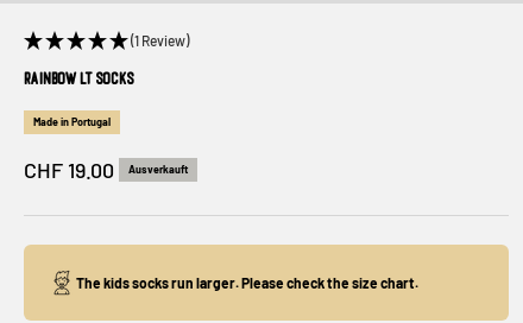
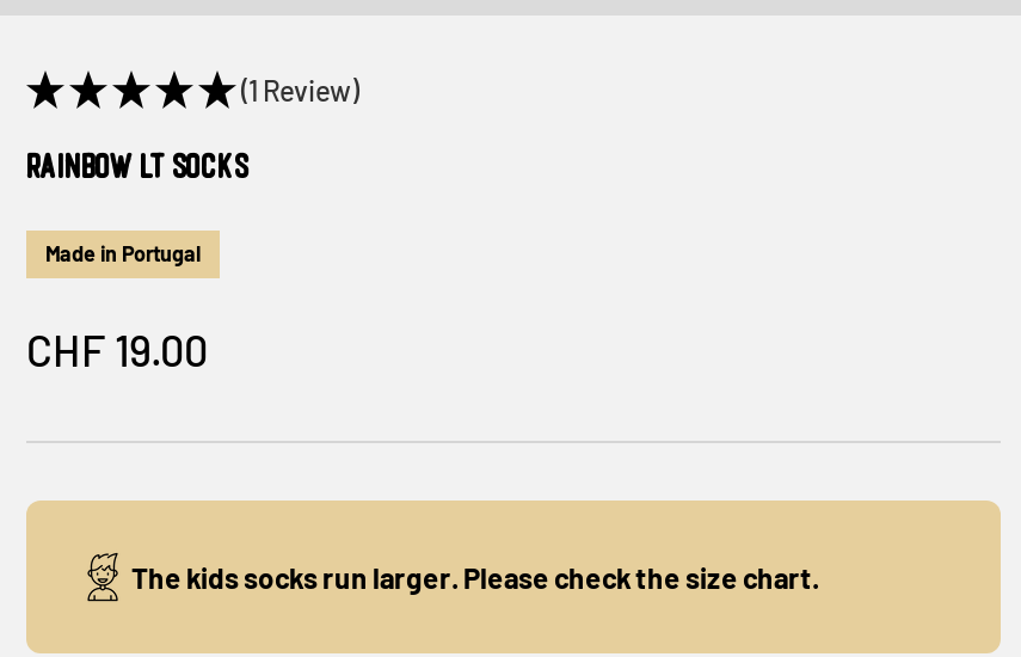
- Ausverkauft
